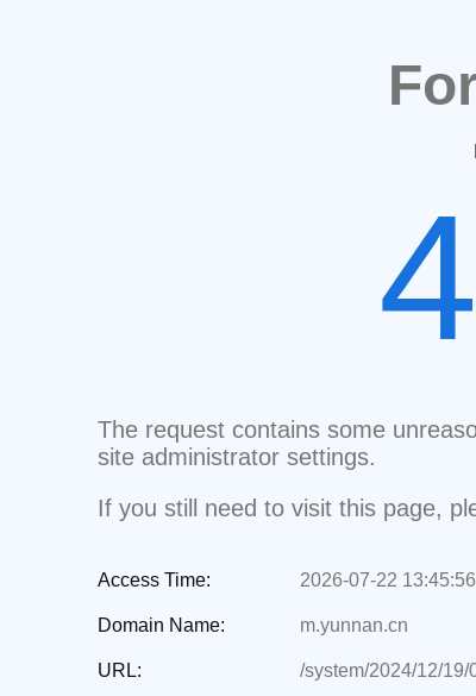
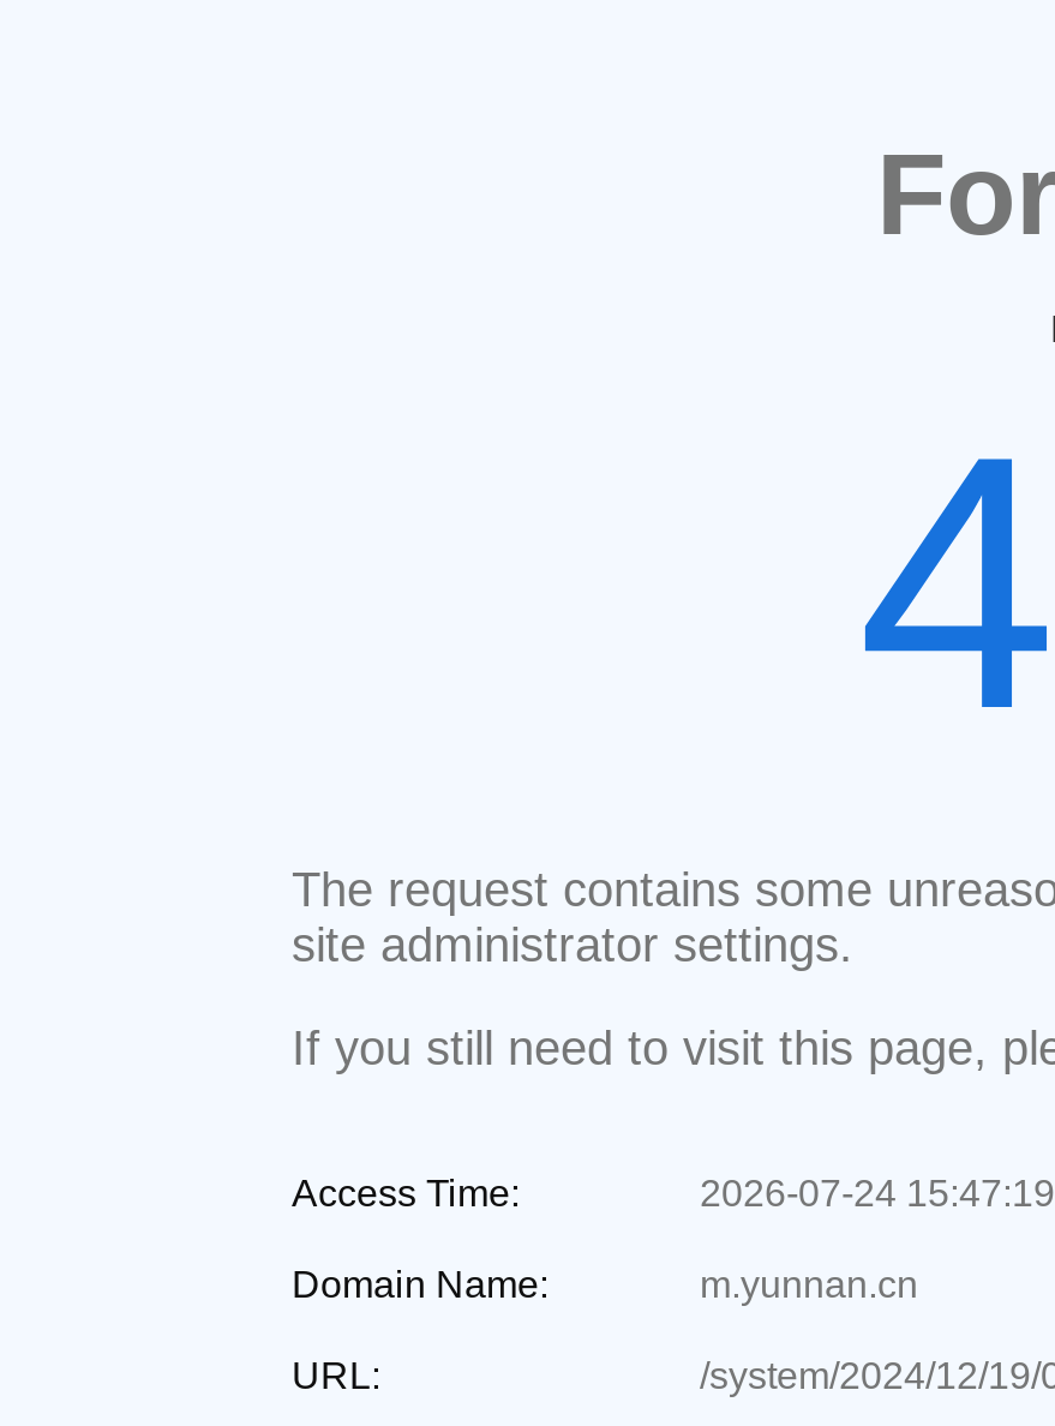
- 2026-07-22 13:45:56
+ 2026-07-24 15:47:19
